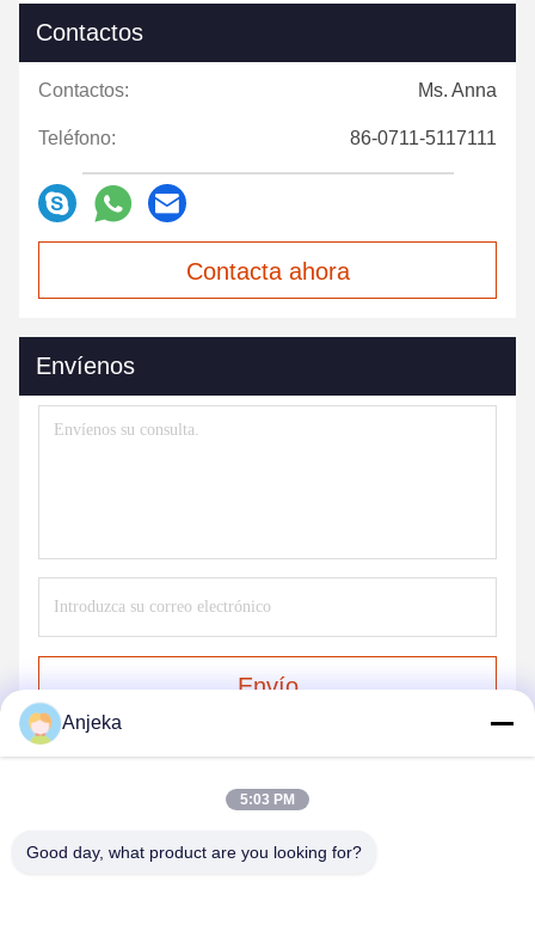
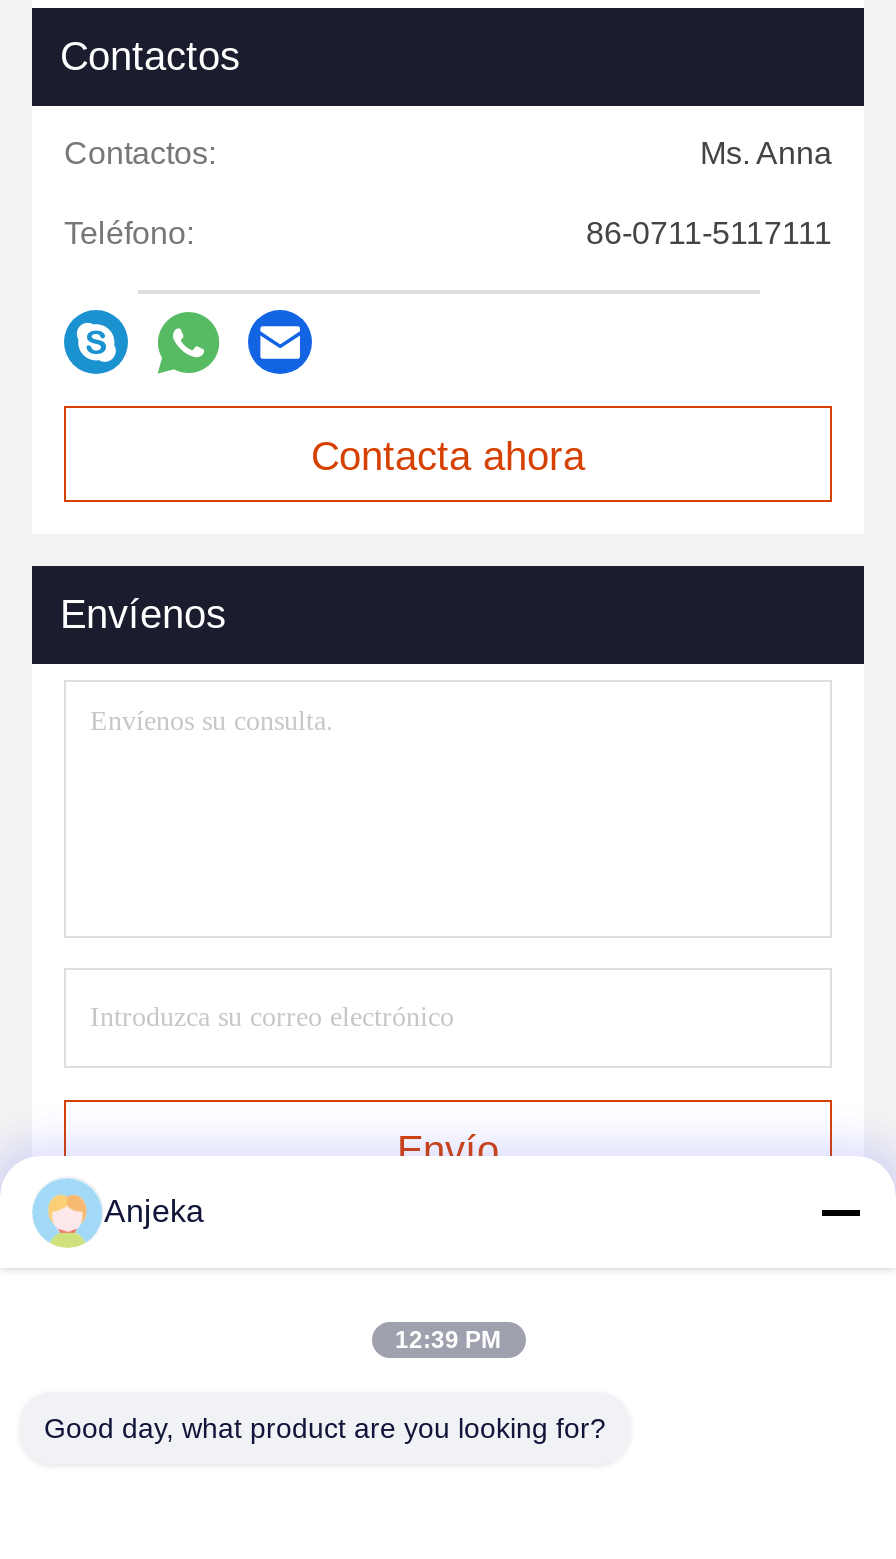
- 5:03 PM
+ 12:39 PM
